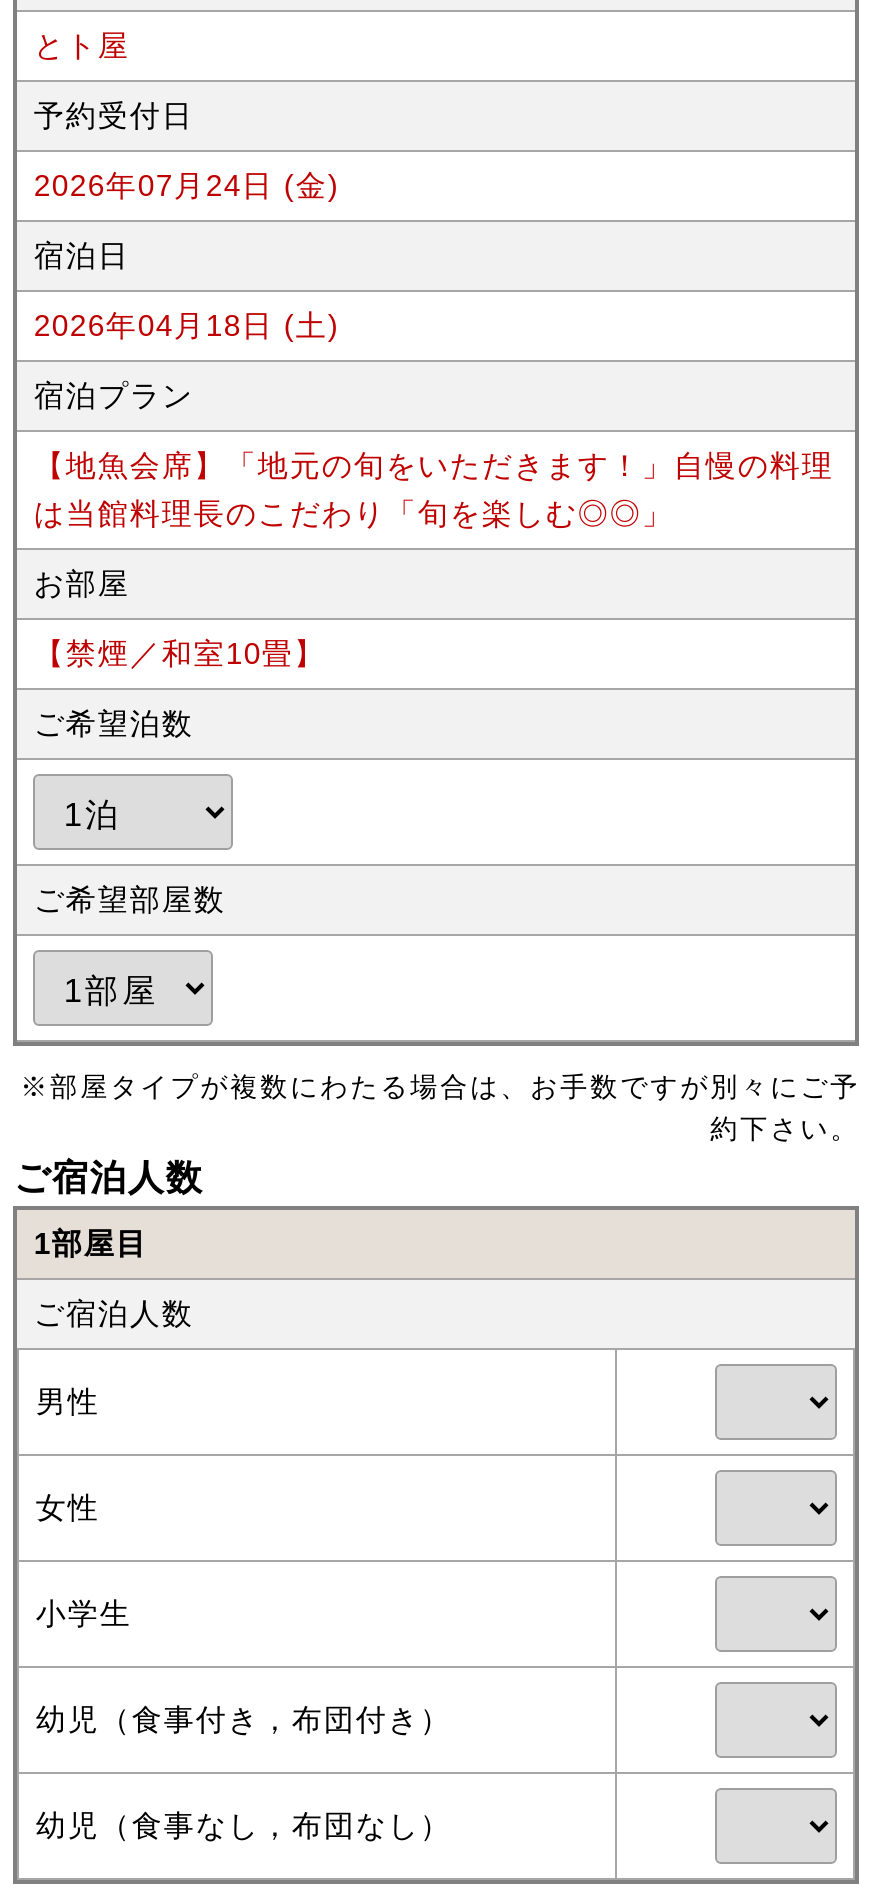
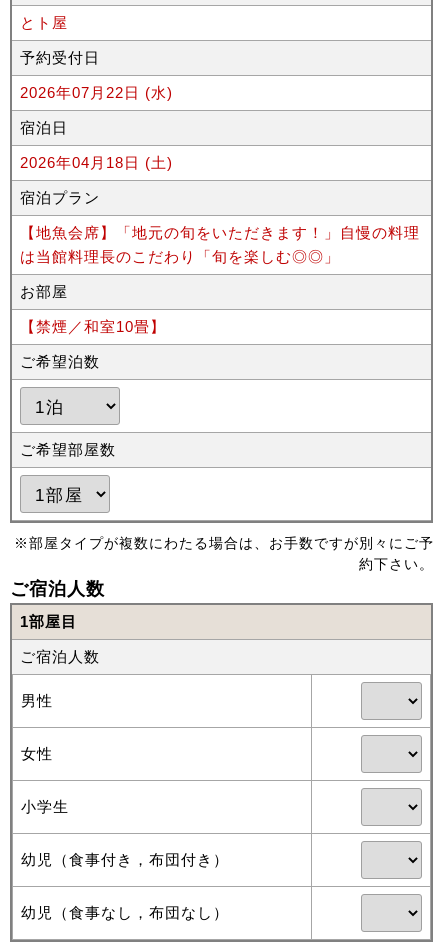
- 2026年07月24日 (金)
+ 2026年07月22日 (水)
